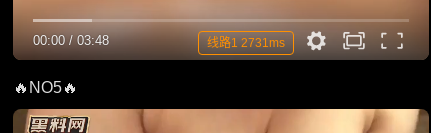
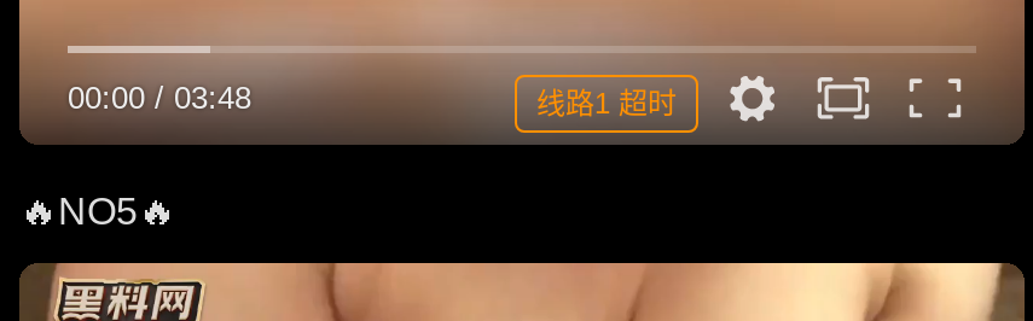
- 线路1 2731ms
+ 线路1 超时
